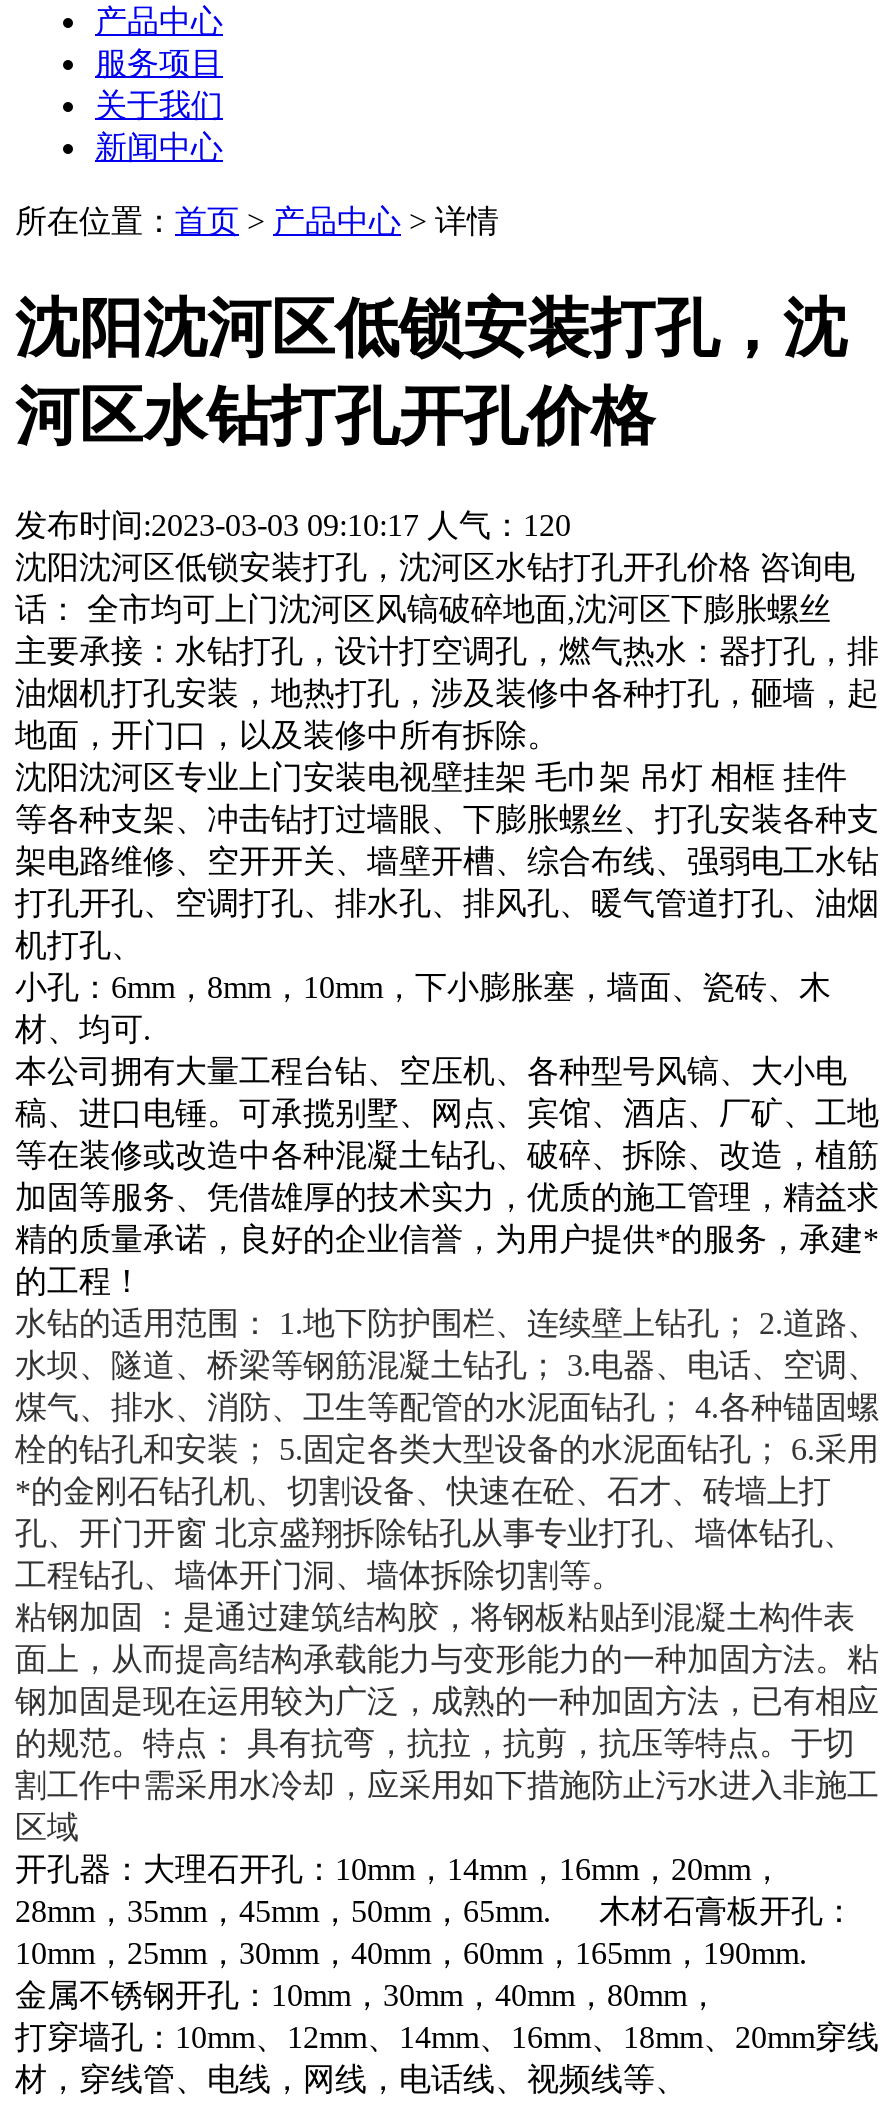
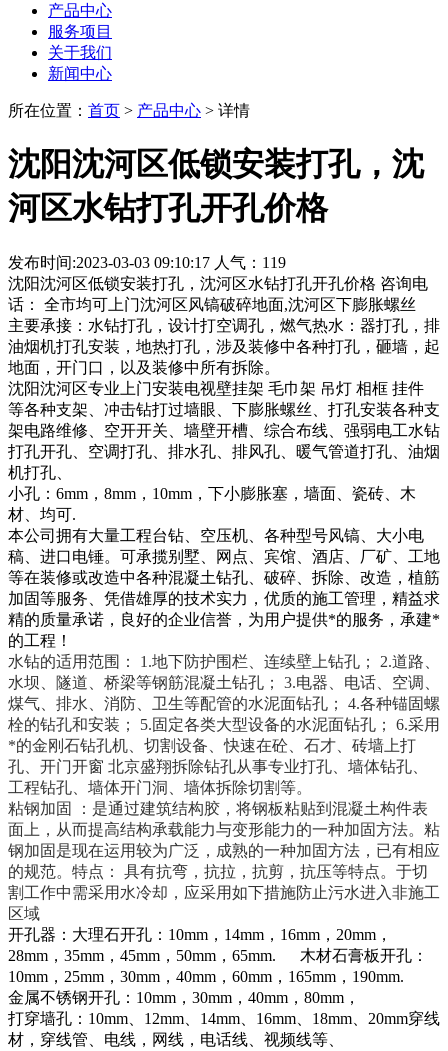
- 发布时间:2023-03-03 09:10:17 人气：120
+ 发布时间:2023-03-03 09:10:17 人气：119
